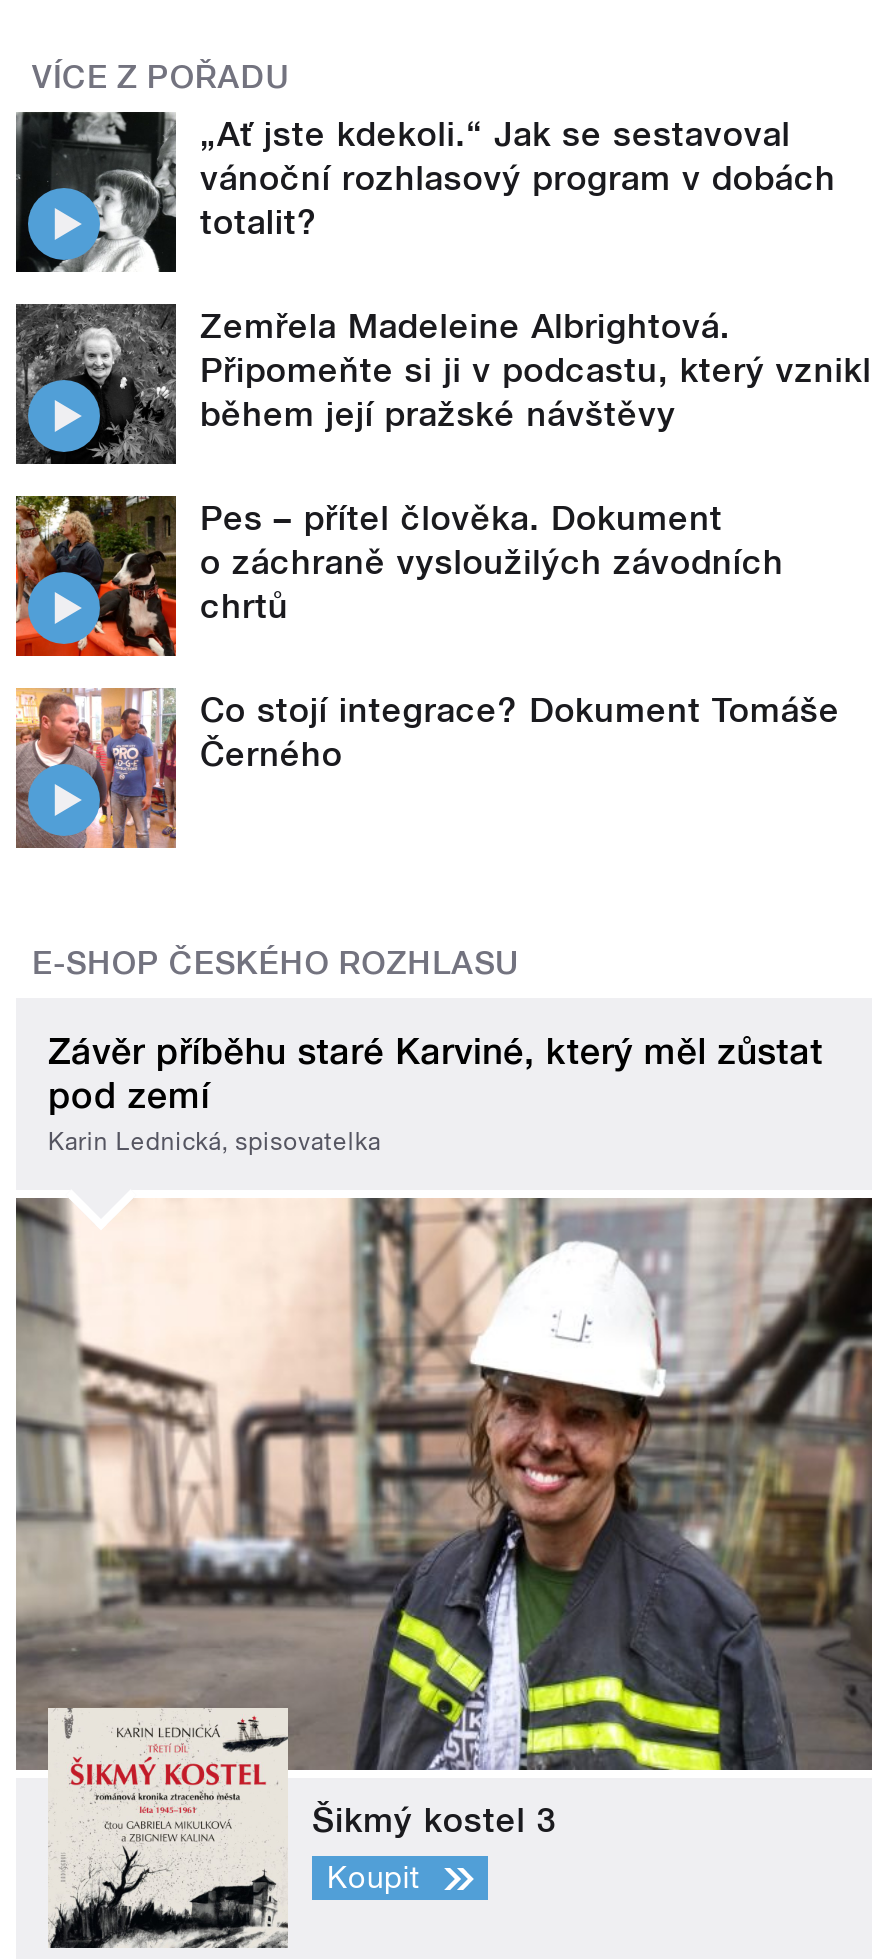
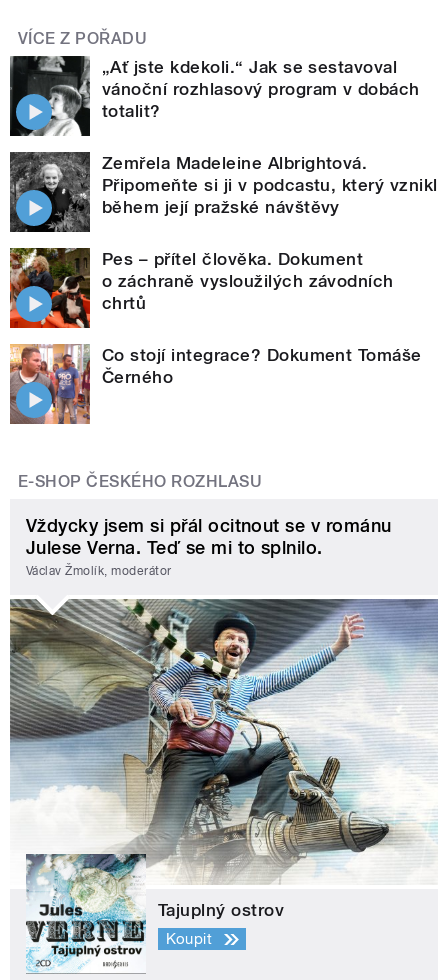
- Závěr příběhu staré Karviné, který měl zůstat
- pod zemí
- Karin Lednická, spisovatelka
+ Vždycky jsem si přál ocitnout se v románu
+ Julese Verna. Teď se mi to splnilo.
+ Václav Žmolík, moderátor

- [image]
- Šikmý kostel 3
+ [image]
+ Tajuplný ostrov
